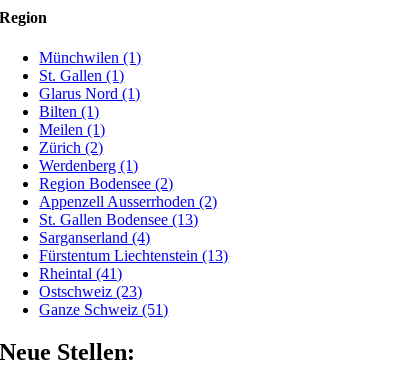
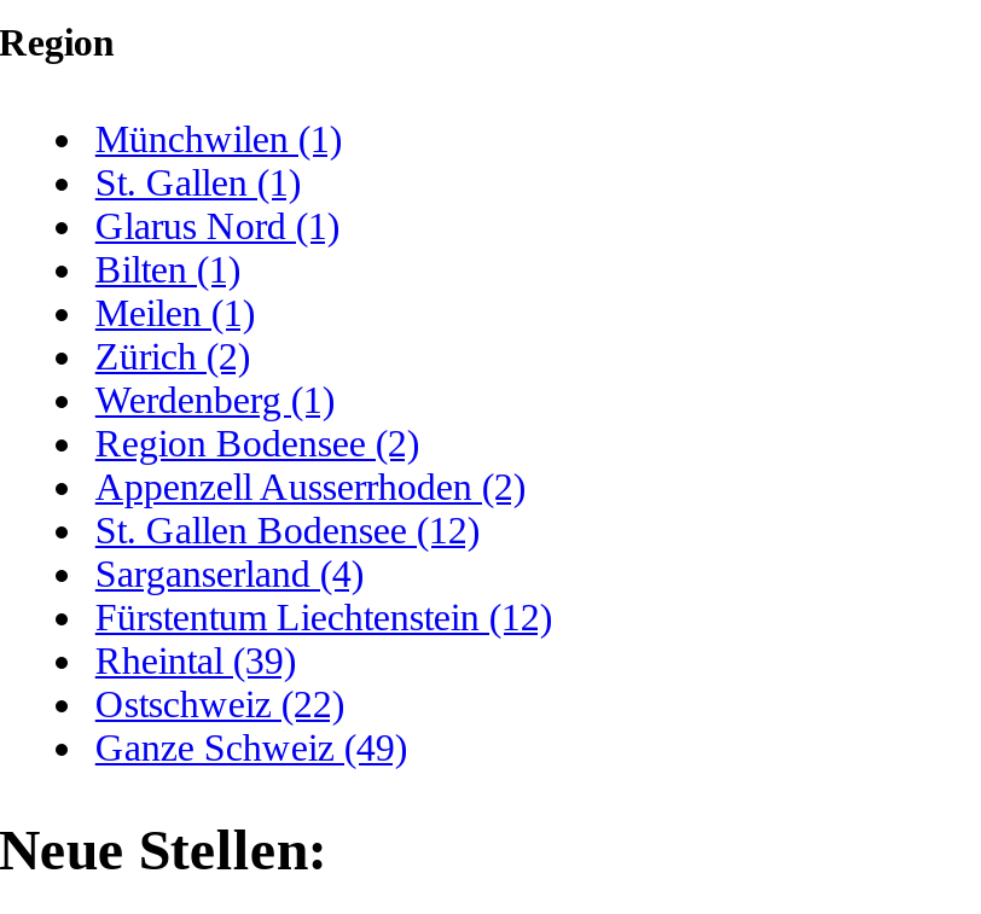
- St. Gallen Bodensee (13)
+ St. Gallen Bodensee (12)

- Fürstentum Liechtenstein (13)
+ Fürstentum Liechtenstein (12)

- Rheintal (41)
+ Rheintal (39)

- Ostschweiz (23)
+ Ostschweiz (22)

- Ganze Schweiz (51)
+ Ganze Schweiz (49)
